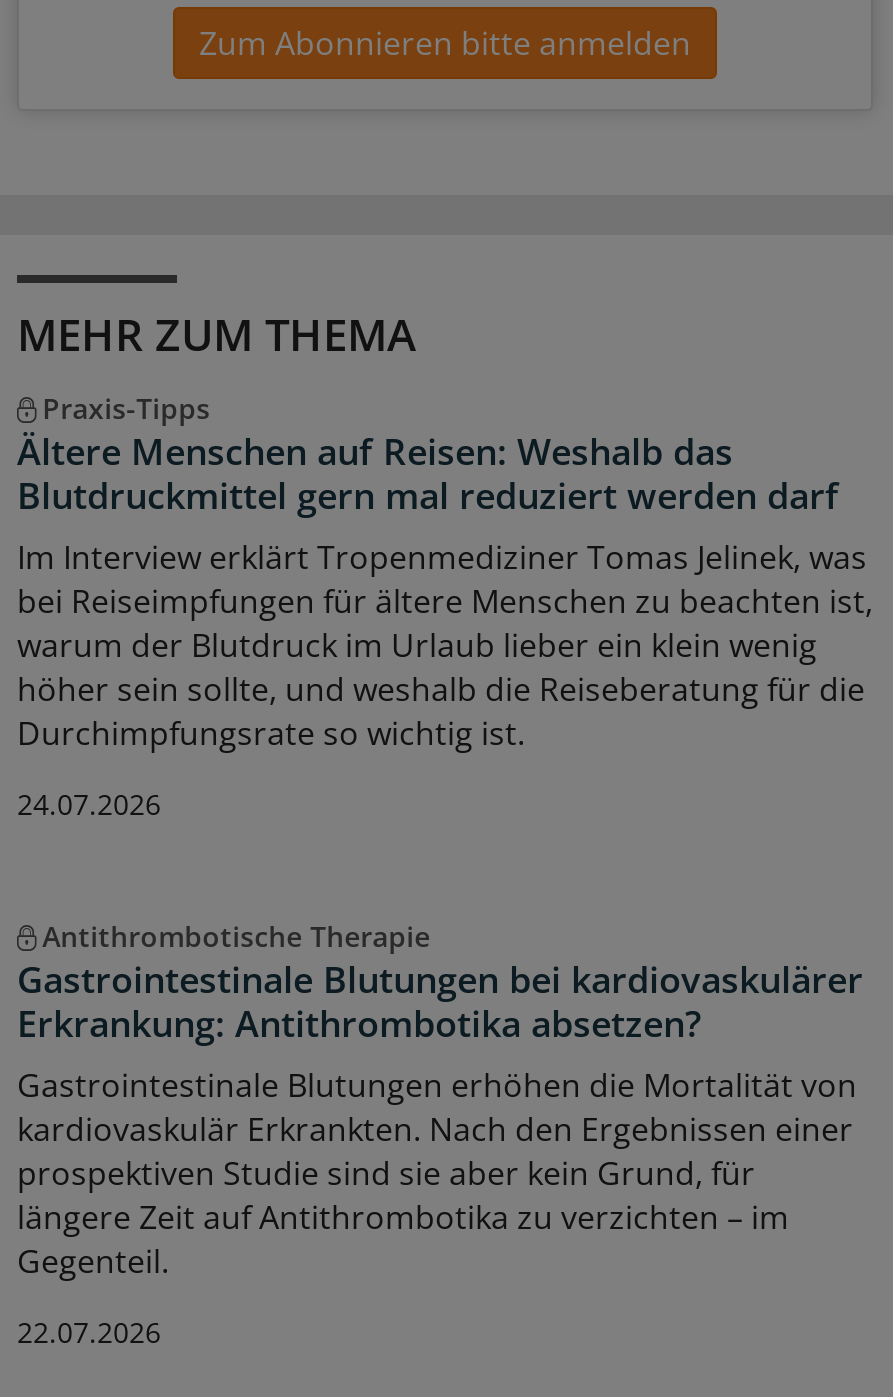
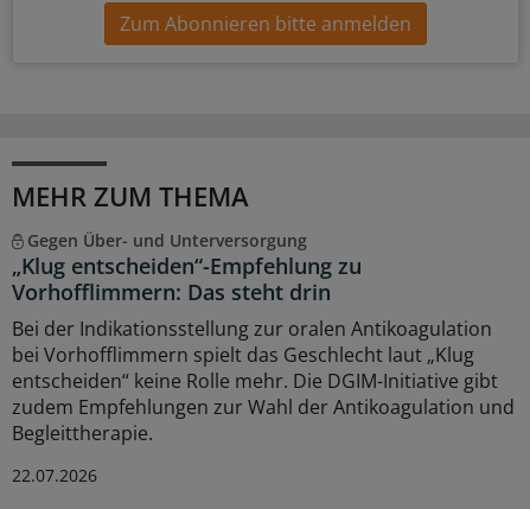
- Praxis-Tipps
- Ältere Menschen auf Reisen: Weshalb das
- Blutdruckmittel gern mal reduziert werden darf
- Im Interview erklärt Tropenmediziner Tomas Jelinek, was
- bei Reiseimpfungen für ältere Menschen zu beachten ist,
- warum der Blutdruck im Urlaub lieber ein klein wenig
- höher sein sollte, und weshalb die Reiseberatung für die
- Durchimpfungsrate so wichtig ist.
- 24.07.2026
- Antithrombotische Therapie
- Gastrointestinale Blutungen bei kardiovaskulärer
- Erkrankung: Antithrombotika absetzen?
- Gastrointestinale Blutungen erhöhen die Mortalität von
- kardiovaskulär Erkrankten. Nach den Ergebnissen einer
- prospektiven Studie sind sie aber kein Grund, für
- längere Zeit auf Antithrombotika zu verzichten – im
- Gegenteil.
+ Gegen Über- und Unterversorgung
+ „Klug entscheiden“-Empfehlung zu
+ Vorhofflimmern: Das steht drin
+ Bei der Indikationsstellung zur oralen Antikoagulation
+ bei Vorhofflimmern spielt das Geschlecht laut „Klug
+ entscheiden“ keine Rolle mehr. Die DGIM-Initiative gibt
+ zudem Empfehlungen zur Wahl der Antikoagulation und
+ Begleittherapie.
